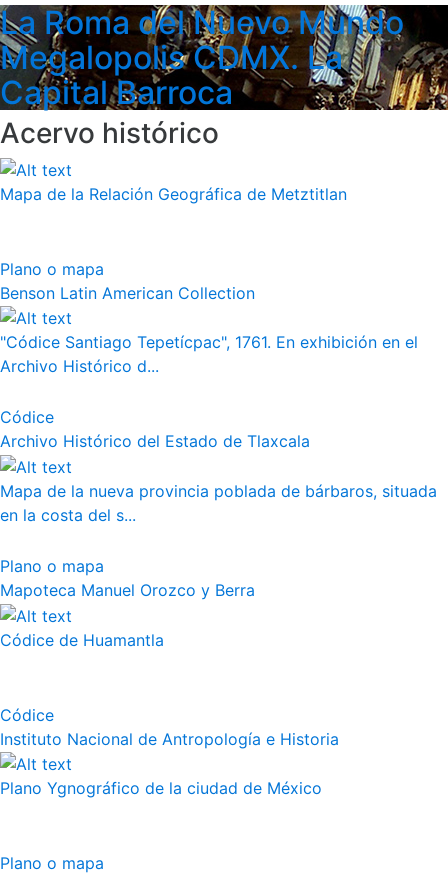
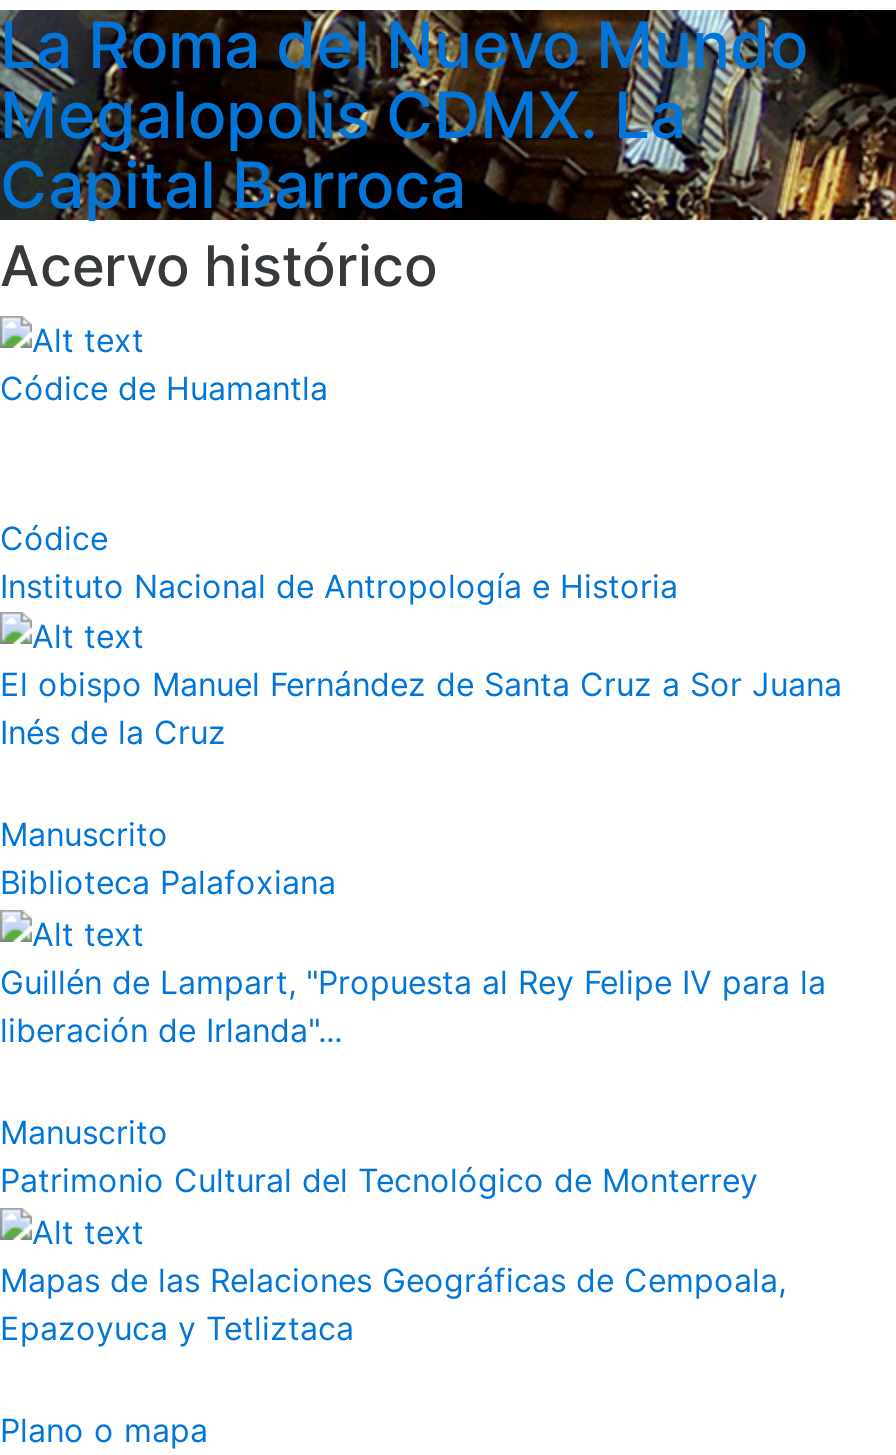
- Mapa de la Relación Geográfica de Metztitlan

- Plano o mapa
- Benson Latin American Collection
- "Códice Santiago Tepetícpac", 1761. En exhibición en el
- Archivo Histórico d...
- Códice
- Archivo Histórico del Estado de Tlaxcala
- Mapa de la nueva provincia poblada de bárbaros, situada
- en la costa del s...
- Plano o mapa
- Mapoteca Manuel Orozco y Berra

moved up: Códice de Huamantla | Códice | Instituto Nacional de Antropología e Historia

- Plano Ygnográfico de la ciudad de México
+ El obispo Manuel Fernández de Santa Cruz a Sor Juana
+ Inés de la Cruz
+ Manuscrito
+ Biblioteca Palafoxiana
+ Guillén de Lampart, "Propuesta al Rey Felipe IV para la
+ liberación de Irlanda"...
+ Manuscrito
+ Patrimonio Cultural del Tecnológico de Monterrey
+ Mapas de las Relaciones Geográficas de Cempoala,
+ Epazoyuca y Tetliztaca
